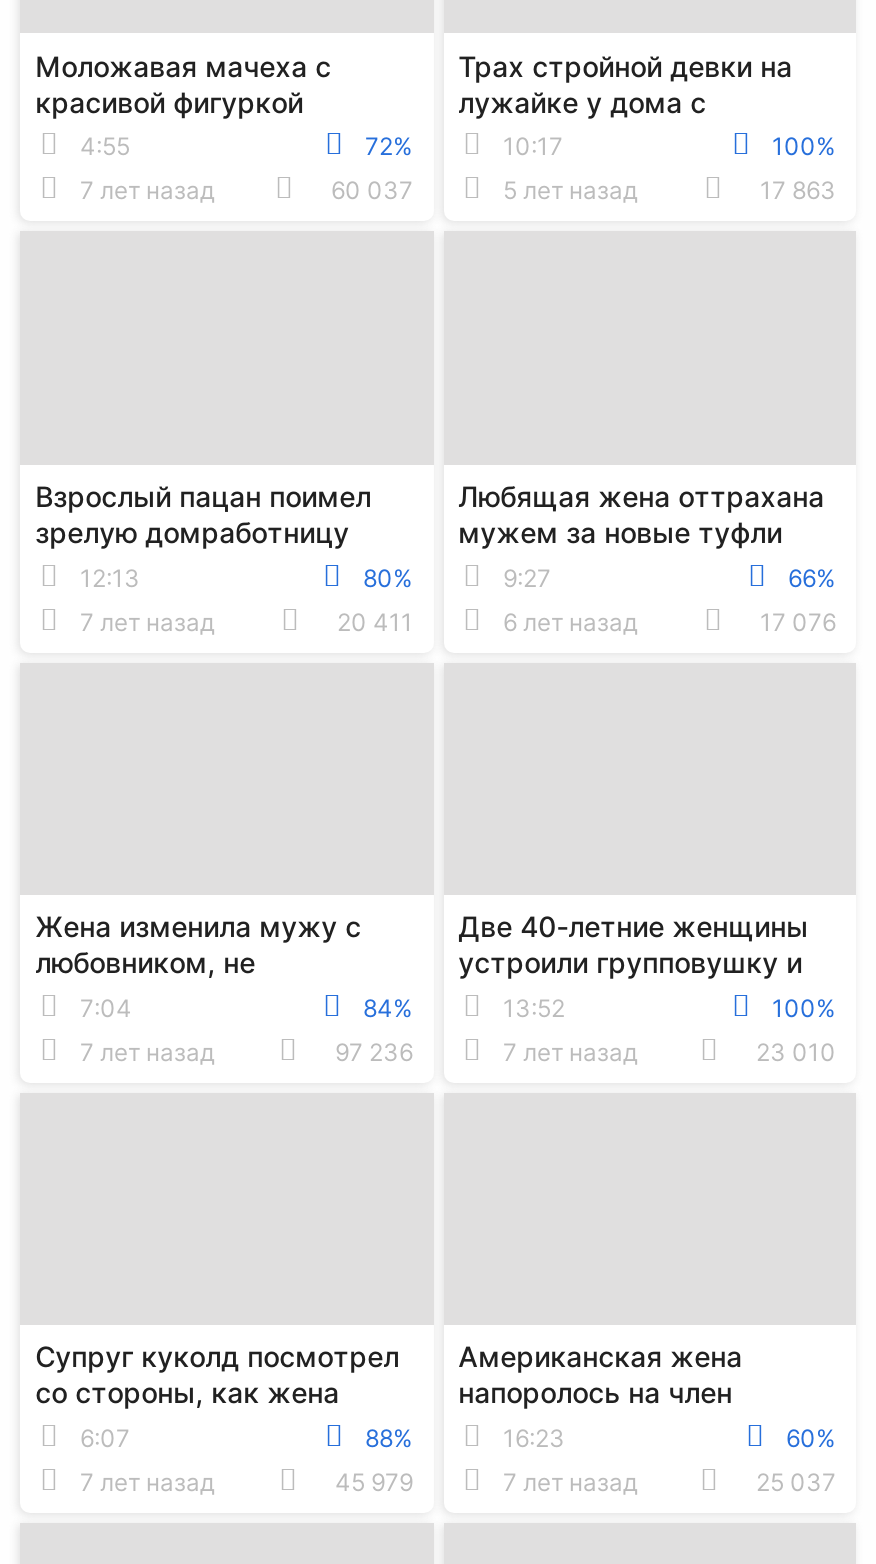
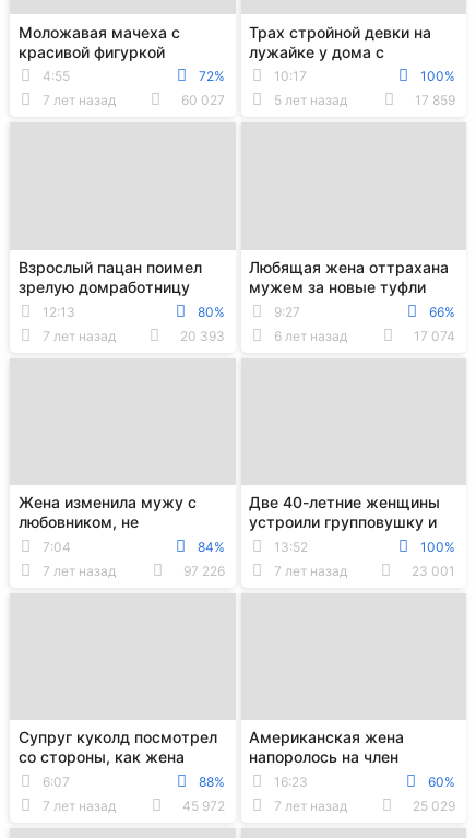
- 60 037
+ 60 027

- 17 863
+ 17 859

- 20 411
+ 20 393

- 17 076
+ 17 074

- 97 236
+ 97 226

- 23 010
+ 23 001

- 45 979
+ 45 972

- 25 037
+ 25 029
